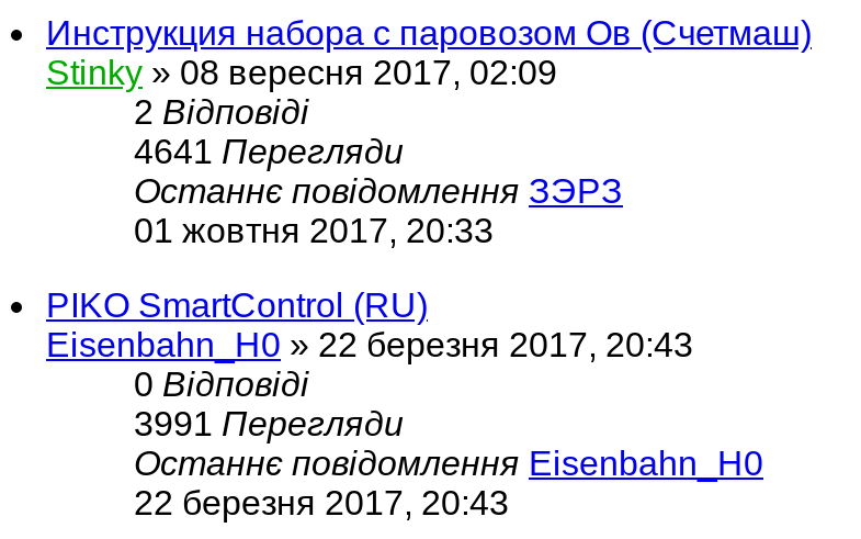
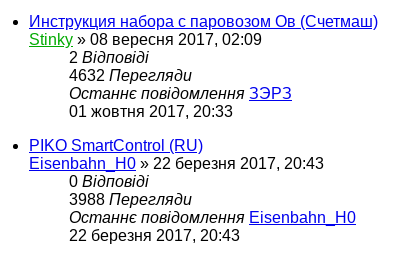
- 4641 Перегляди
+ 4632 Перегляди

- 3991 Перегляди
+ 3988 Перегляди
